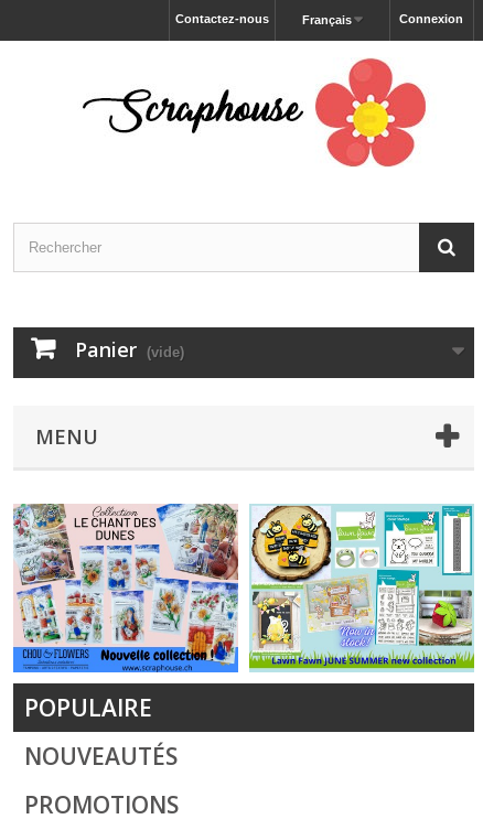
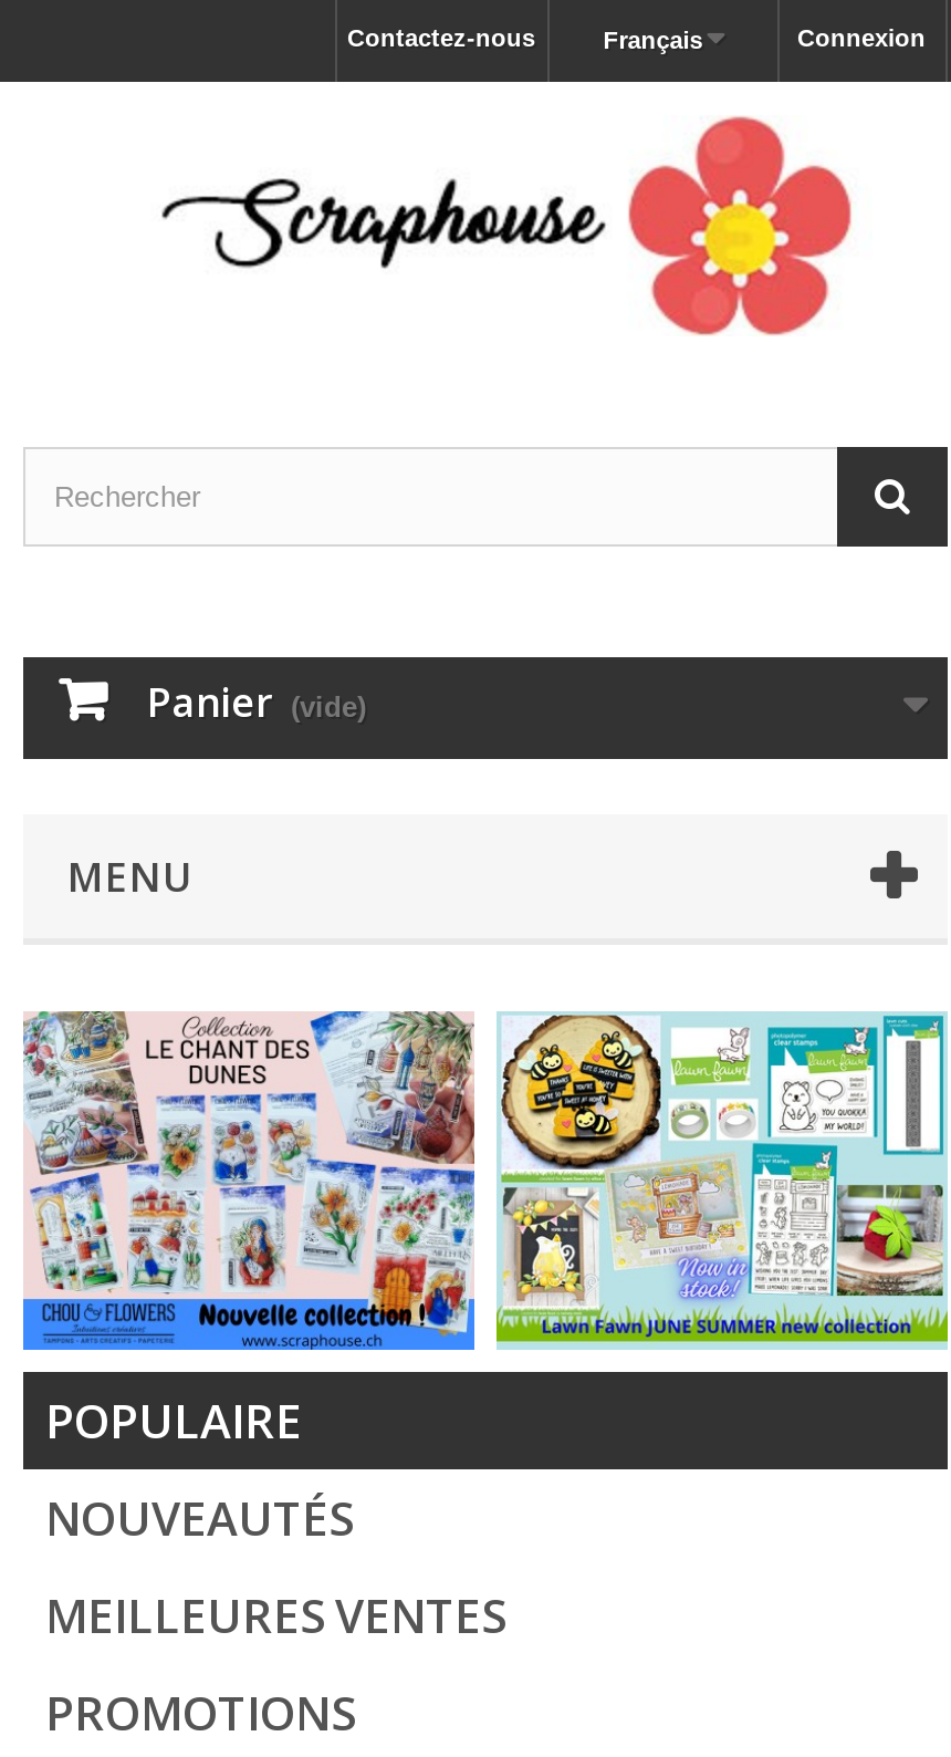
+ MEILLEURES VENTES
